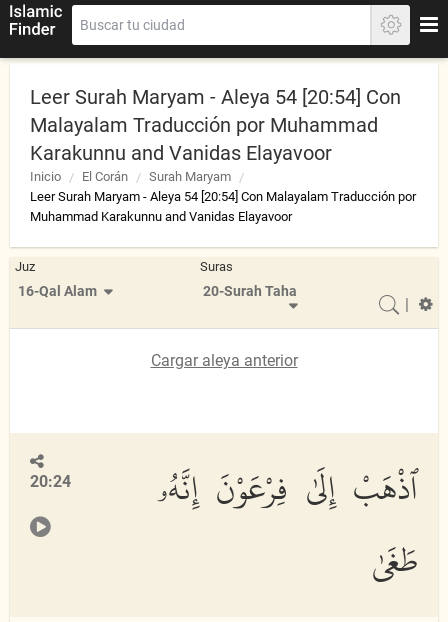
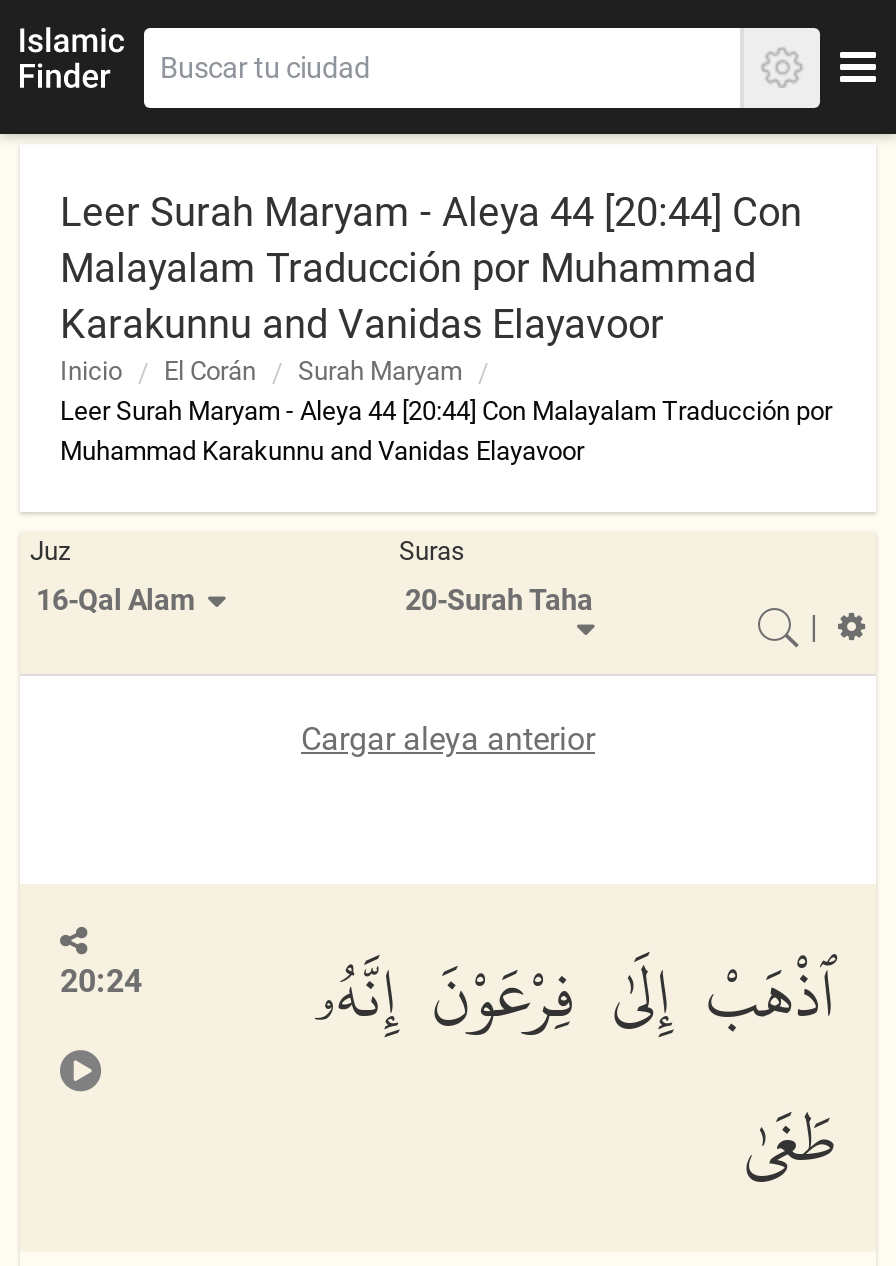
- Leer Surah Maryam - Aleya 54 [20:54] Con
+ Leer Surah Maryam - Aleya 44 [20:44] Con

- Leer Surah Maryam - Aleya 54 [20:54] Con Malayalam Traducción por
+ Leer Surah Maryam - Aleya 44 [20:44] Con Malayalam Traducción por
